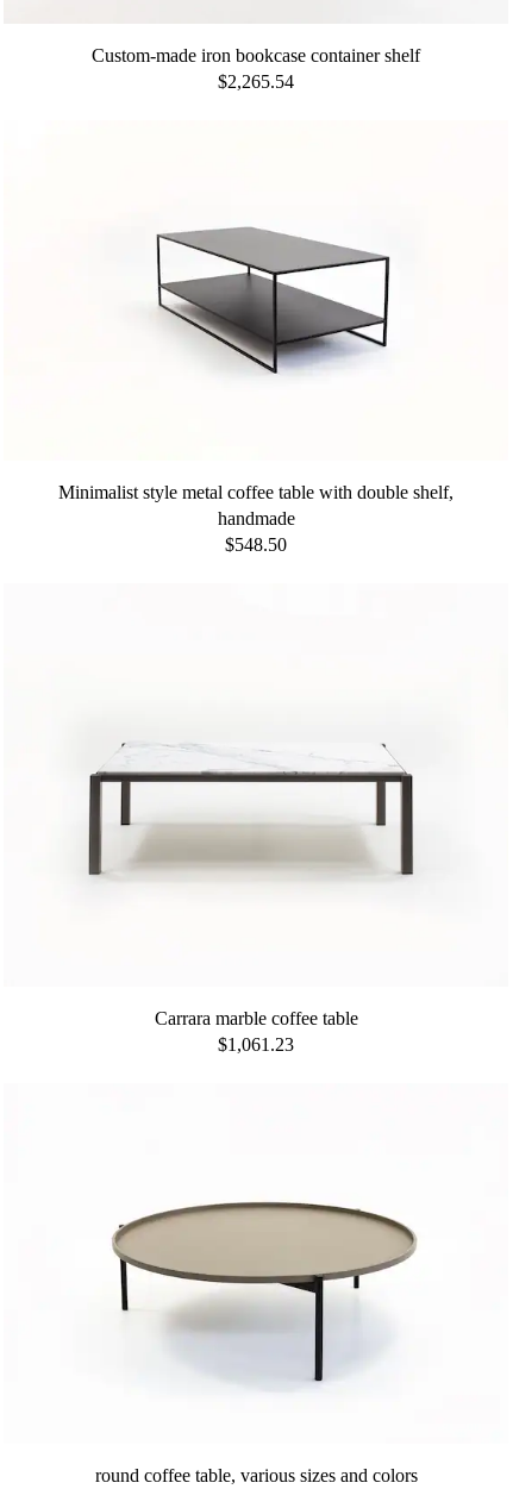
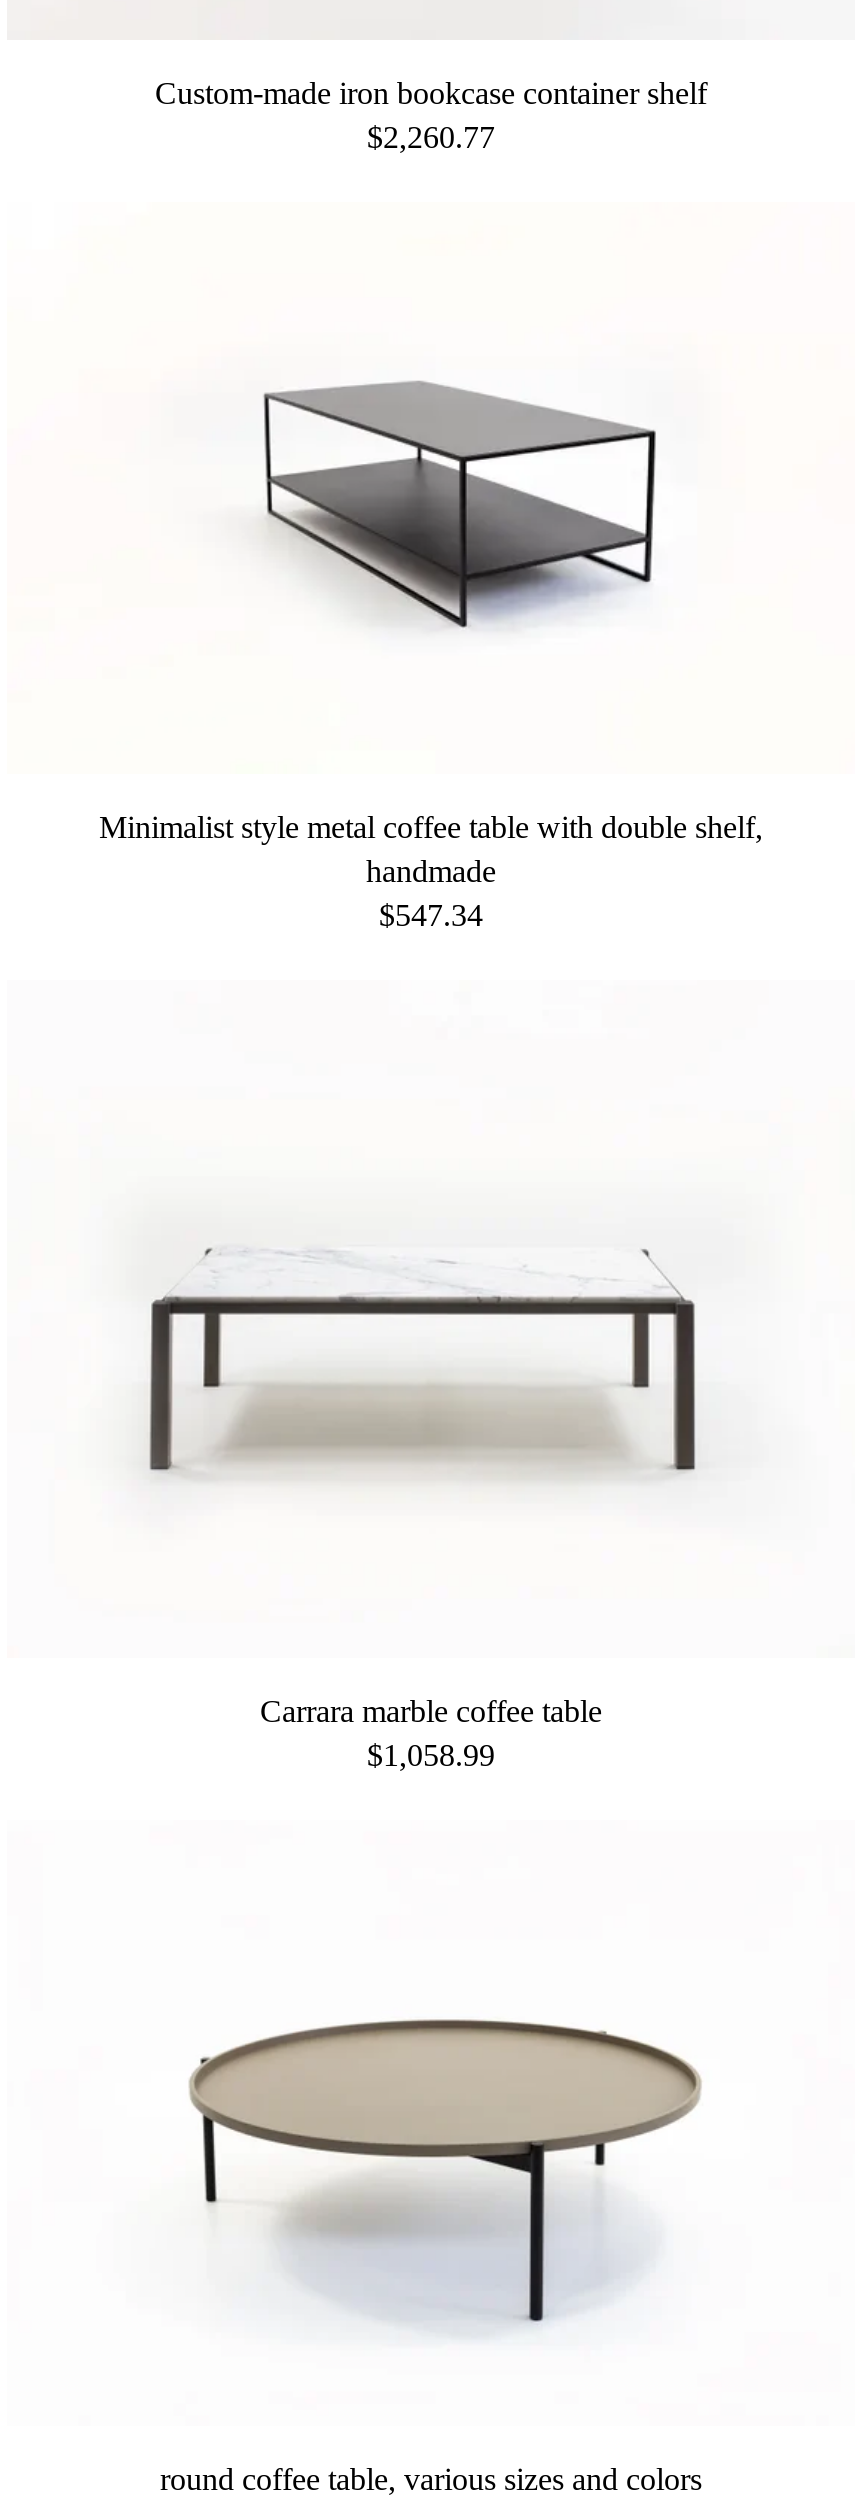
- $2,265.54
+ $2,260.77

- $548.50
+ $547.34

- $1,061.23
+ $1,058.99
